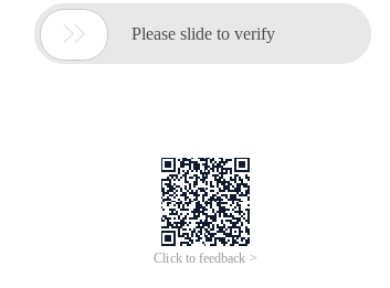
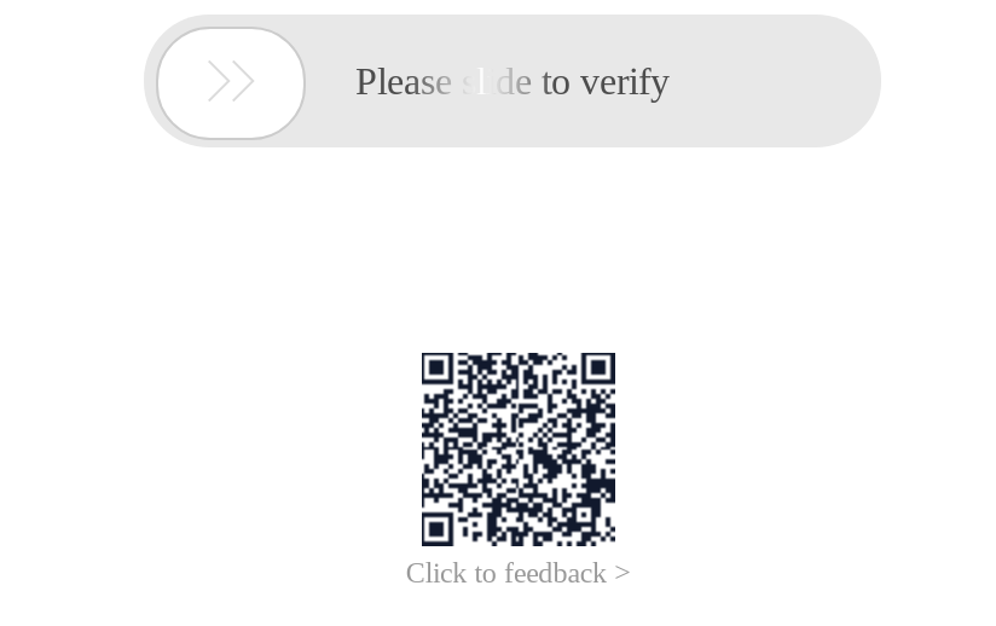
- [image]
+ [image]
